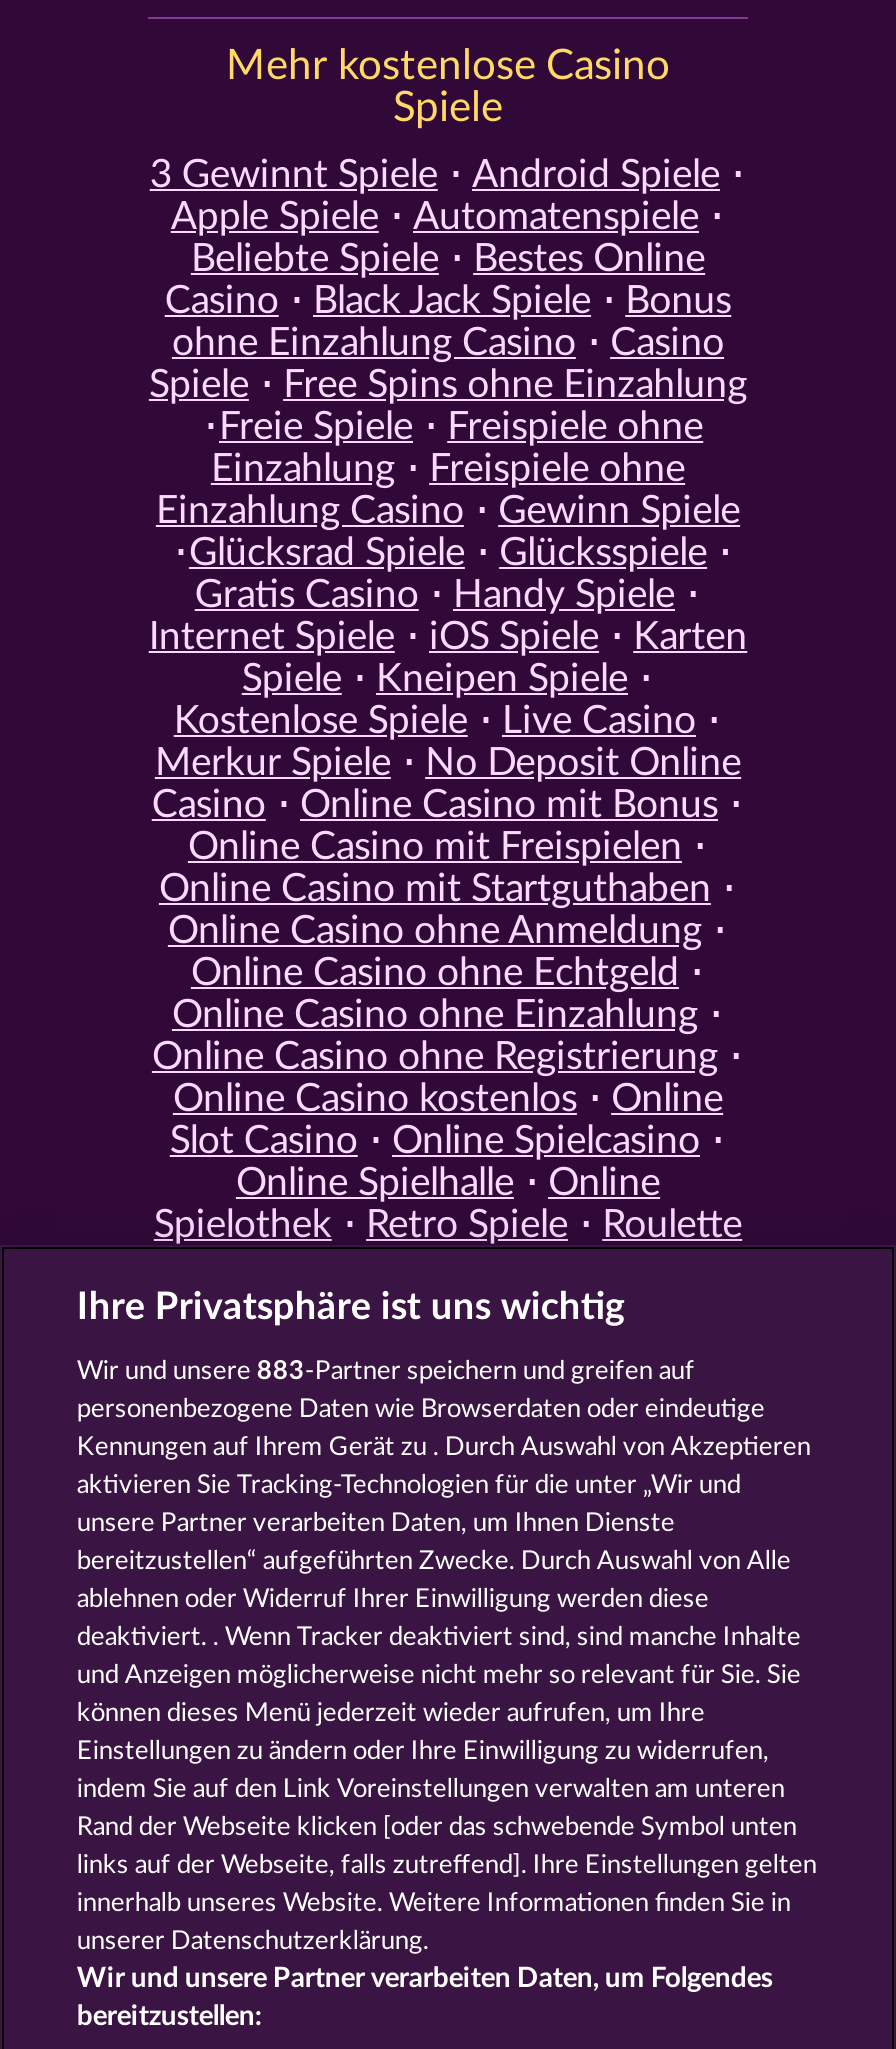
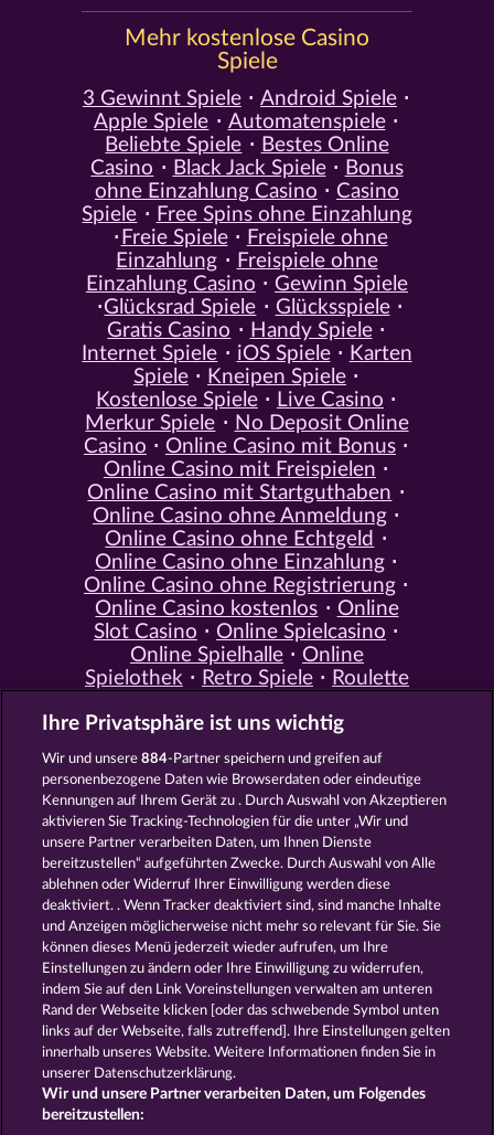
- Wir und unsere 883-Partner speichern und greifen auf
+ Wir und unsere 884-Partner speichern und greifen auf
